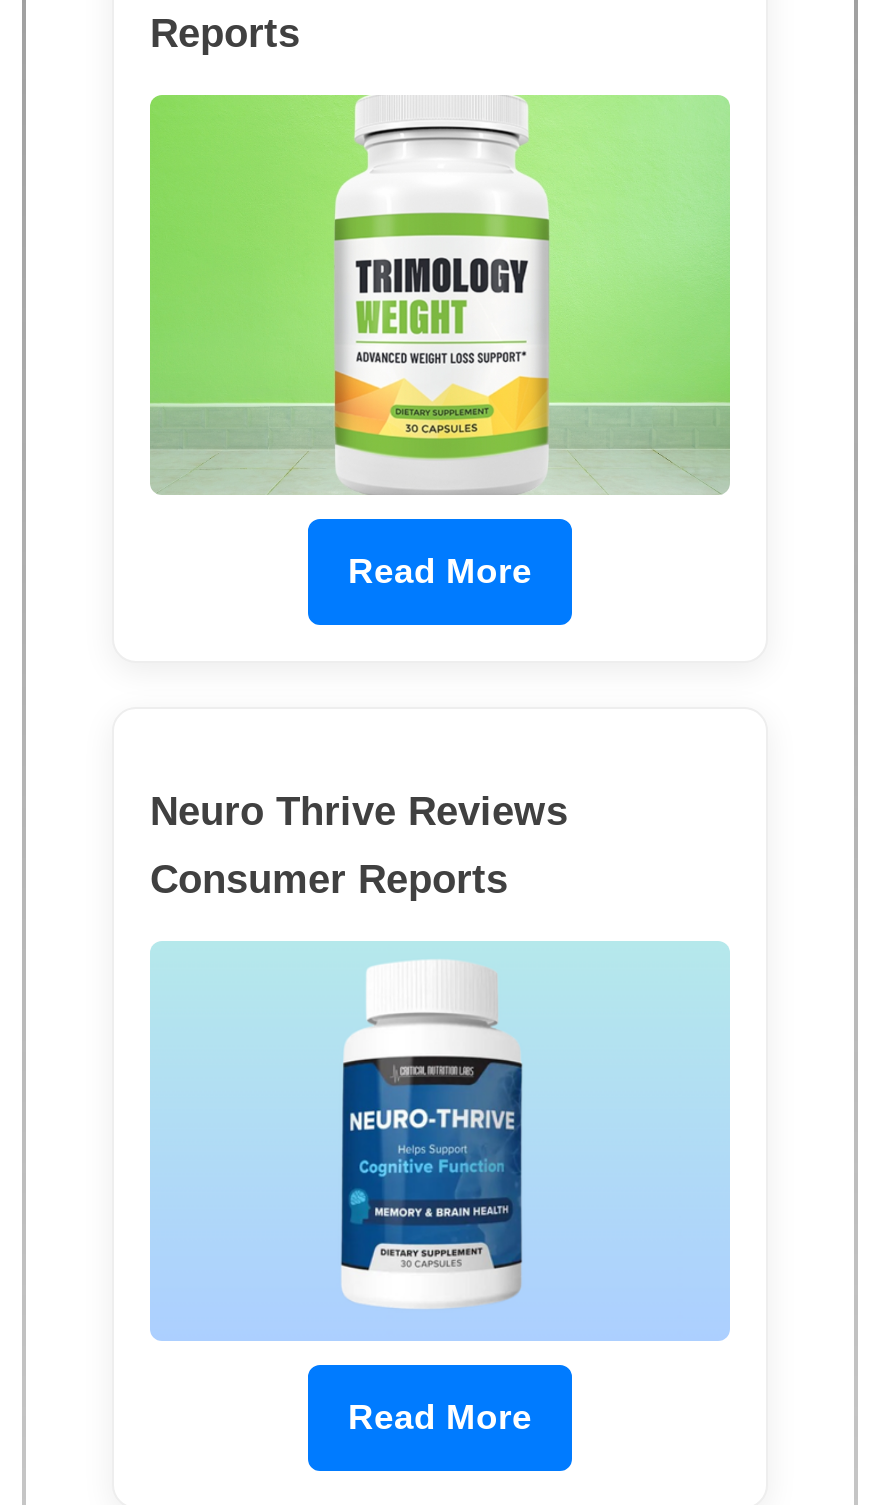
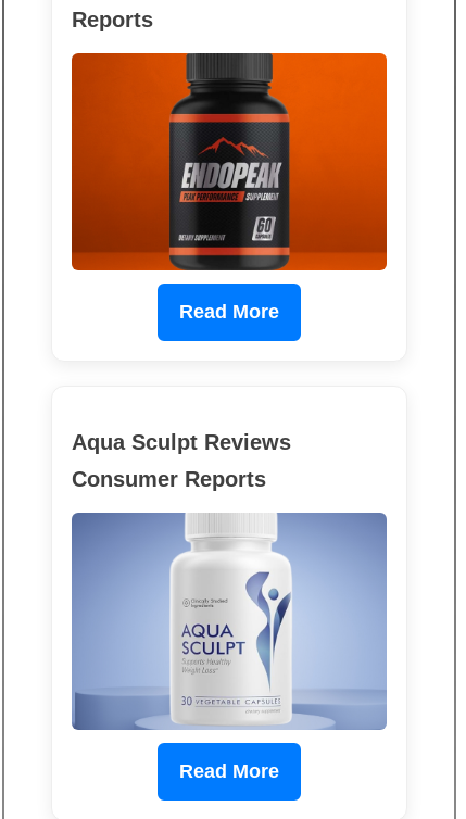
- [image]
+ [image]

- Neuro Thrive Reviews
+ Aqua Sculpt Reviews

- [image]
+ [image]
